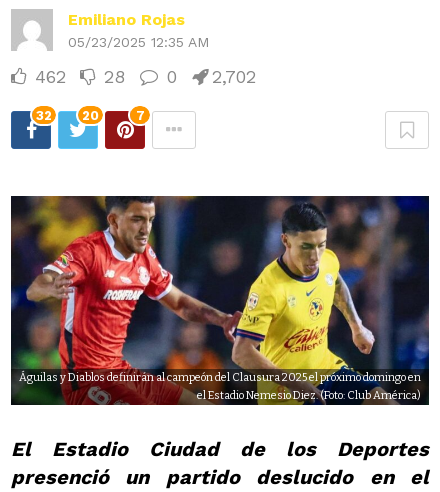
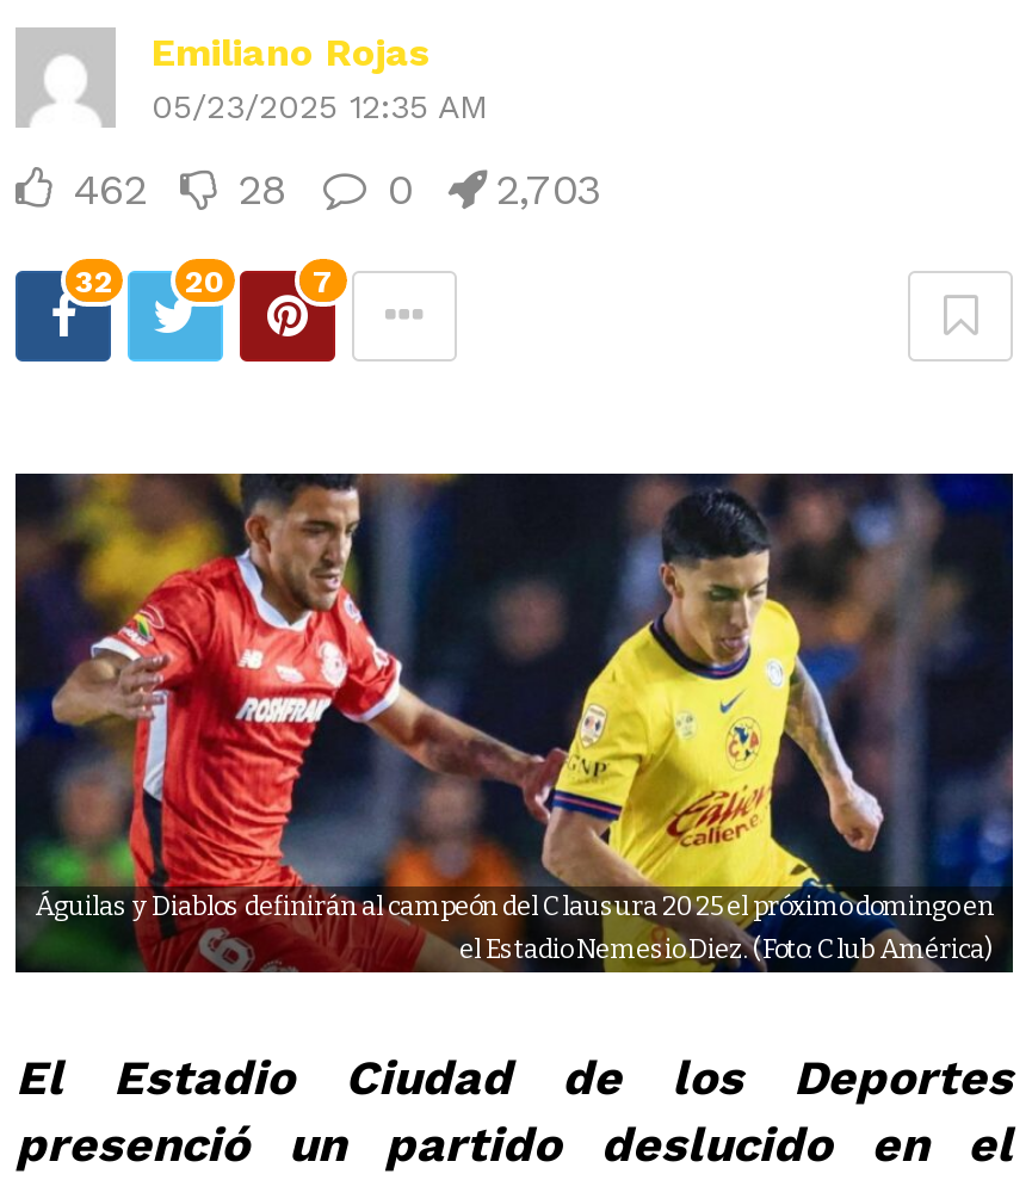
- 2,702
+ 2,703
